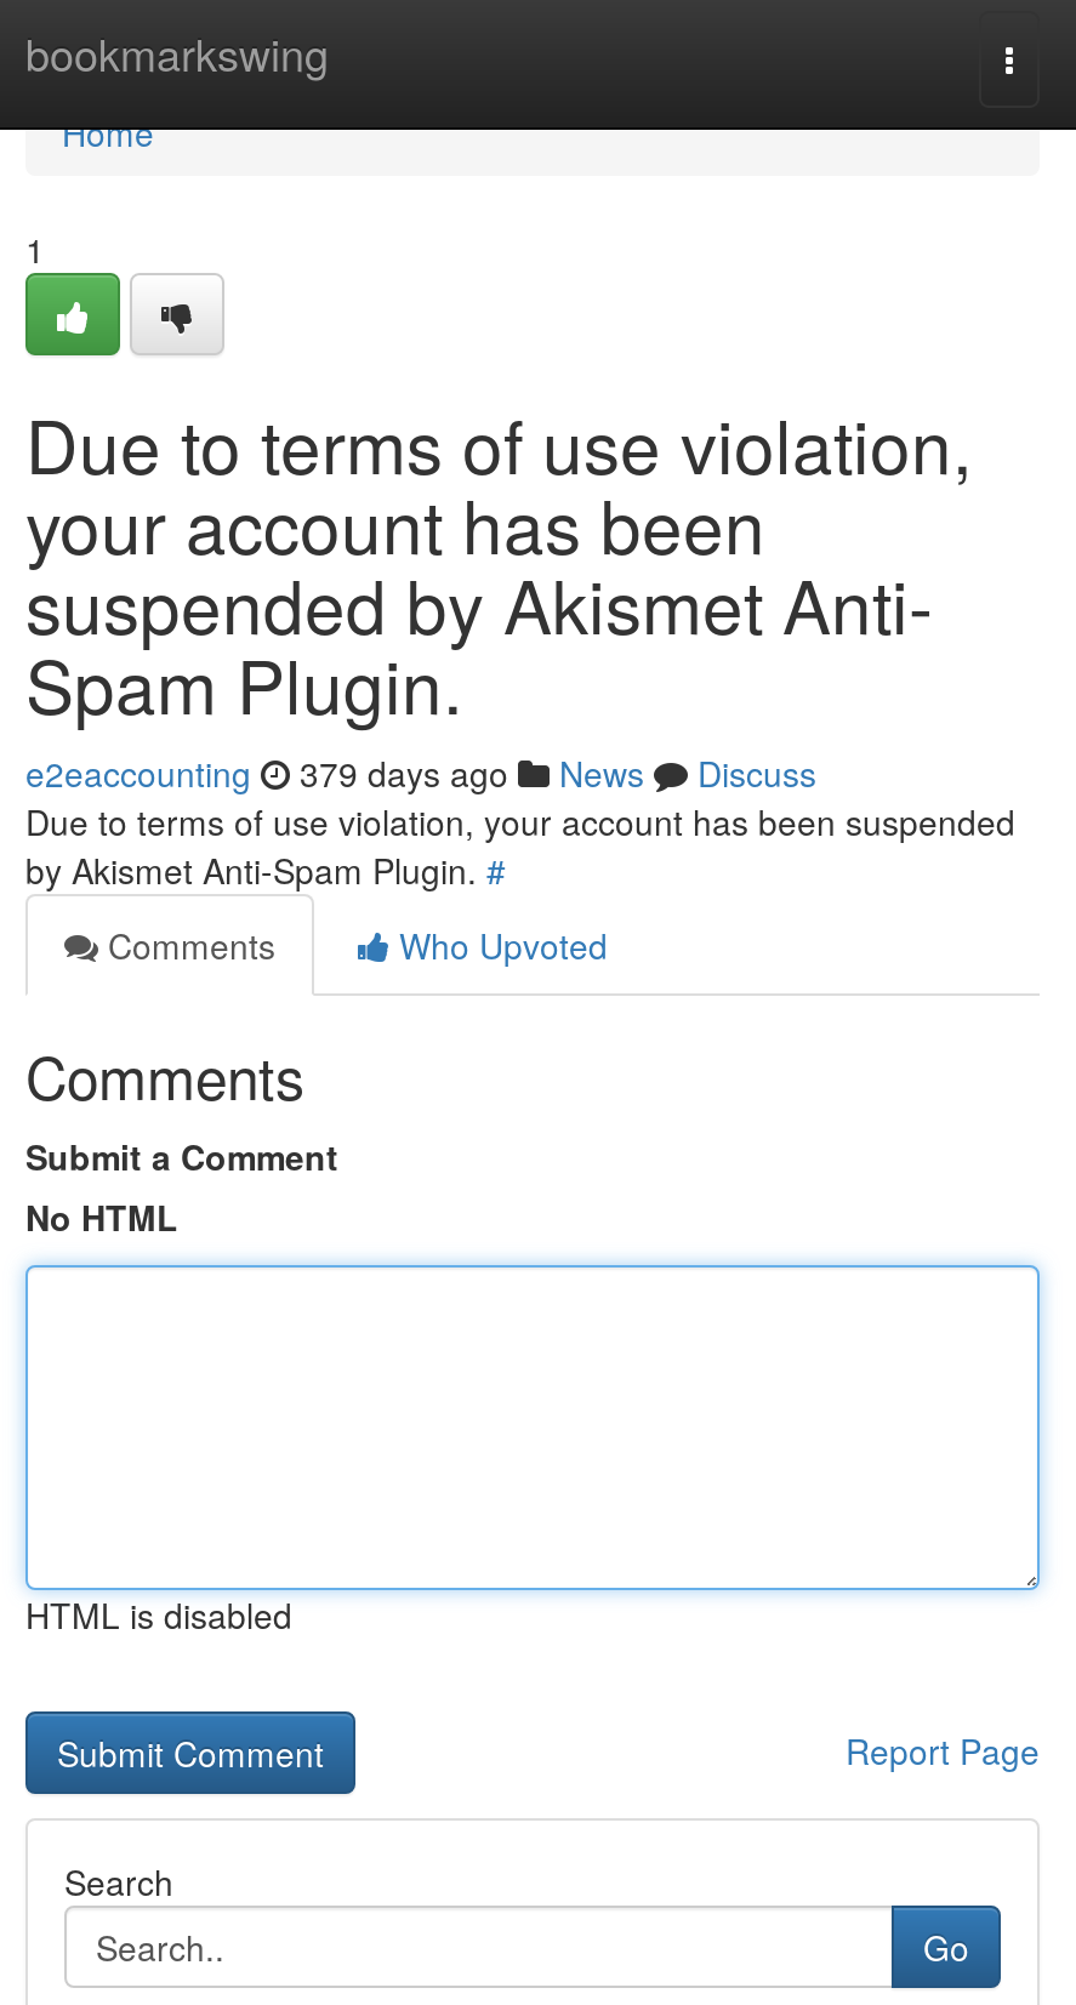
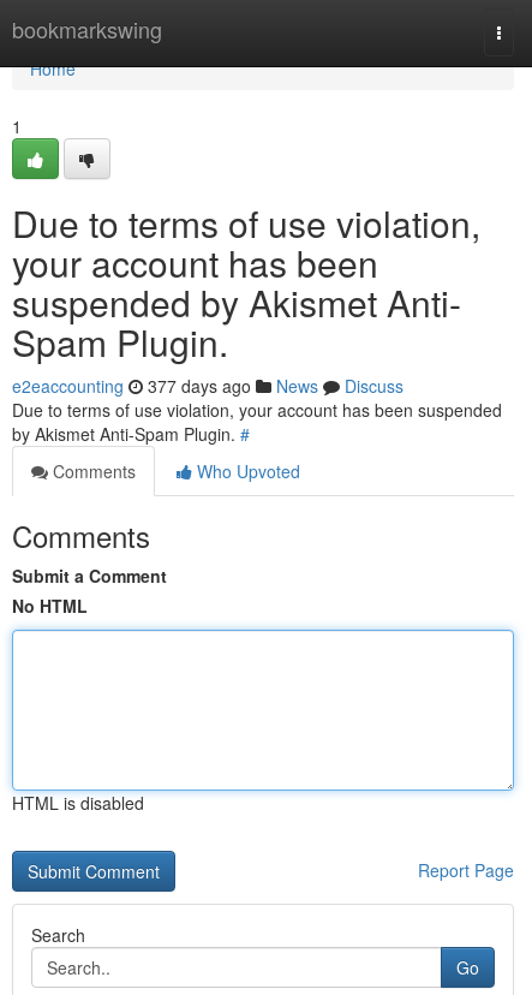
- e2eaccounting 379 days ago News Discuss
+ e2eaccounting 377 days ago News Discuss
